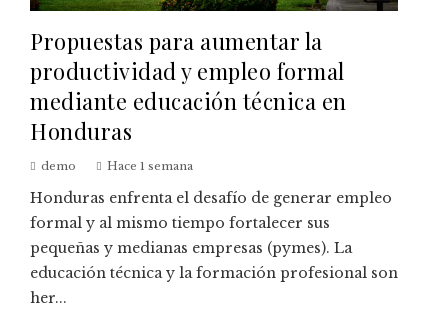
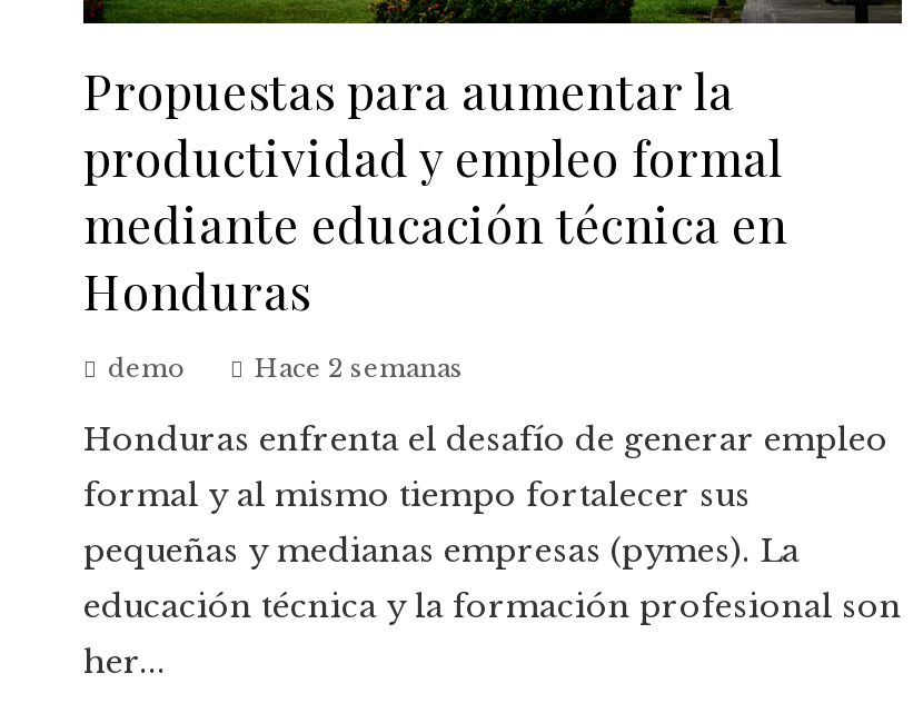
- Hace 1 semana
+ Hace 2 semanas
